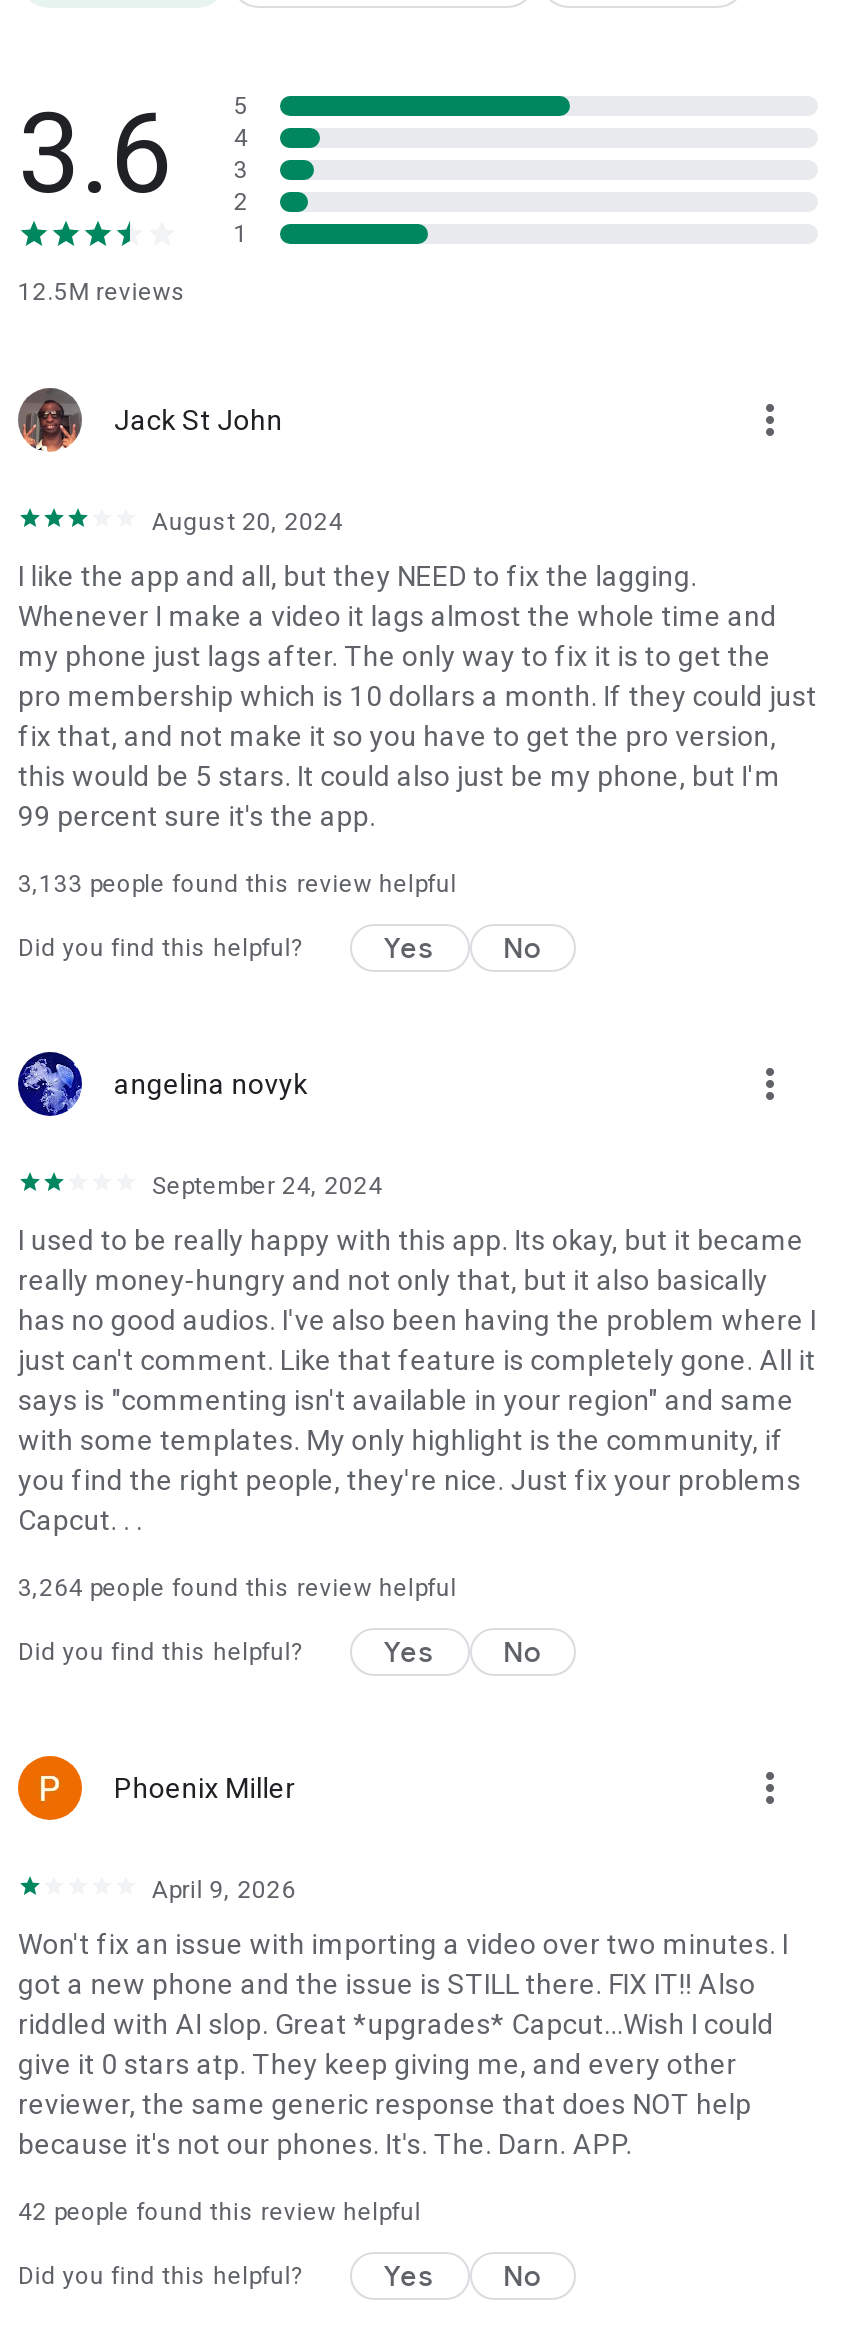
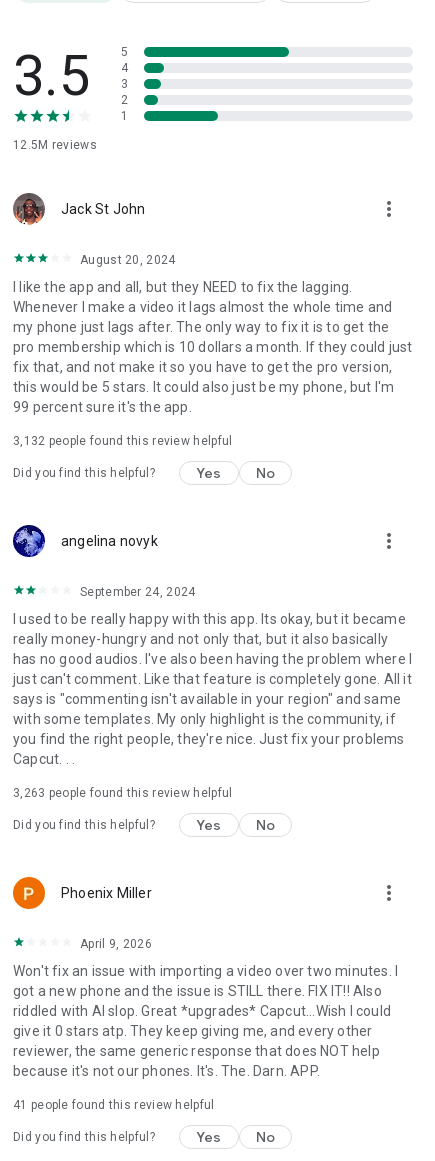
- 3.6
+ 3.5

- 3,133 people found this review helpful
+ 3,132 people found this review helpful

- 3,264 people found this review helpful
+ 3,263 people found this review helpful

- 42 people found this review helpful
+ 41 people found this review helpful
